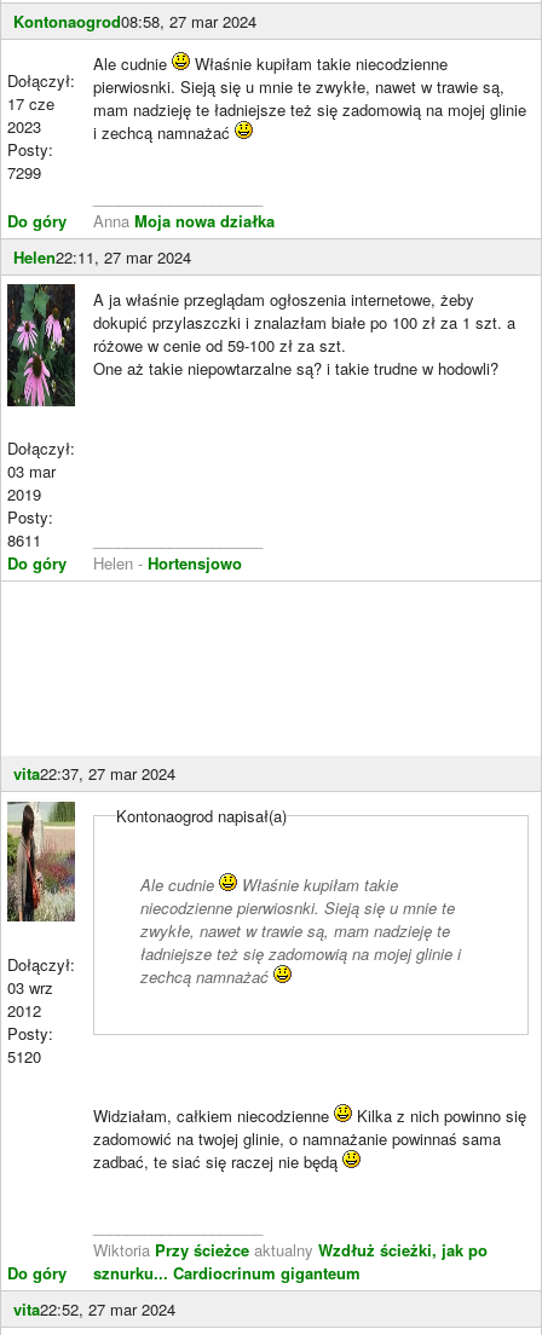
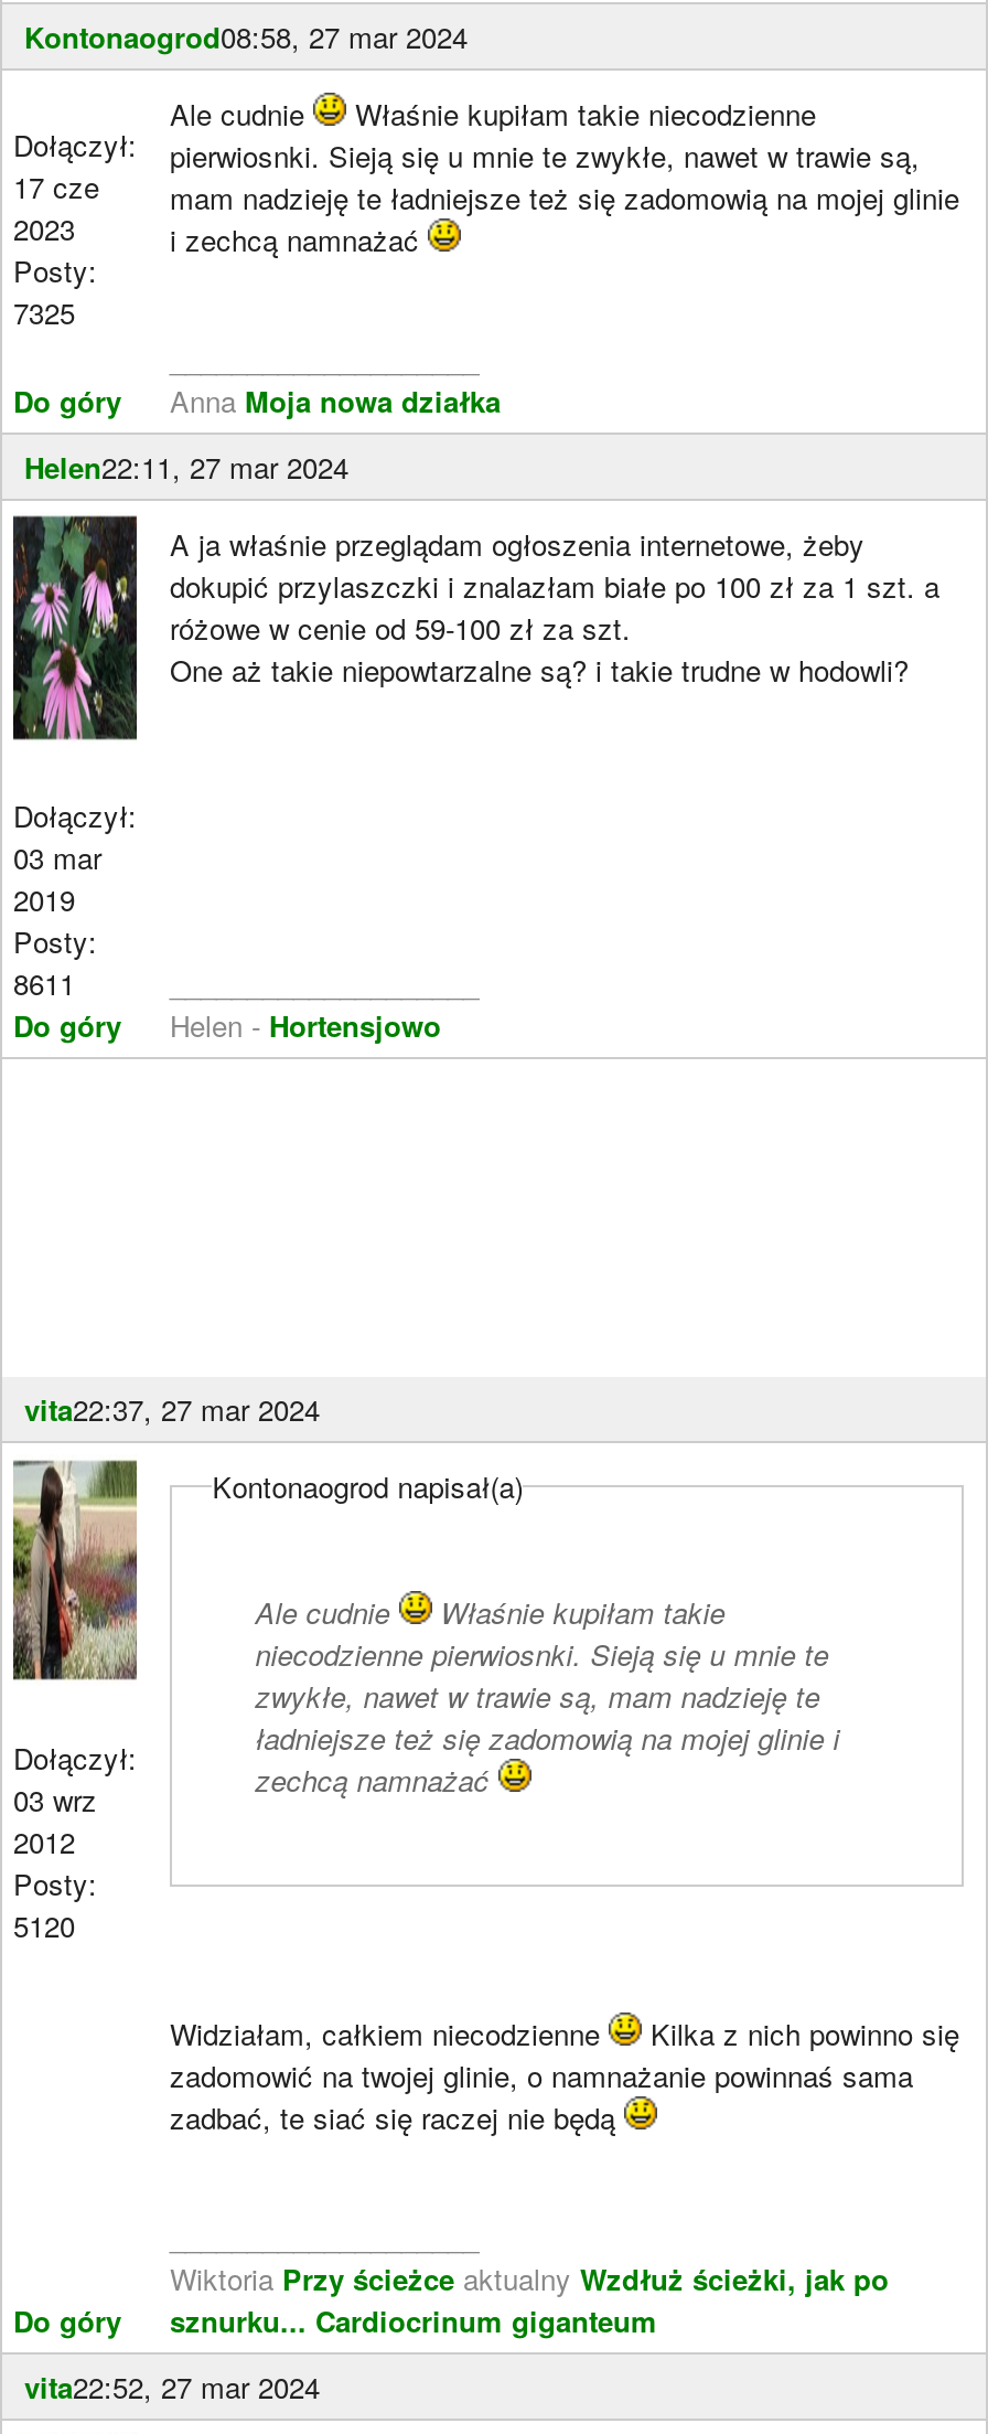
- 7299
+ 7325
